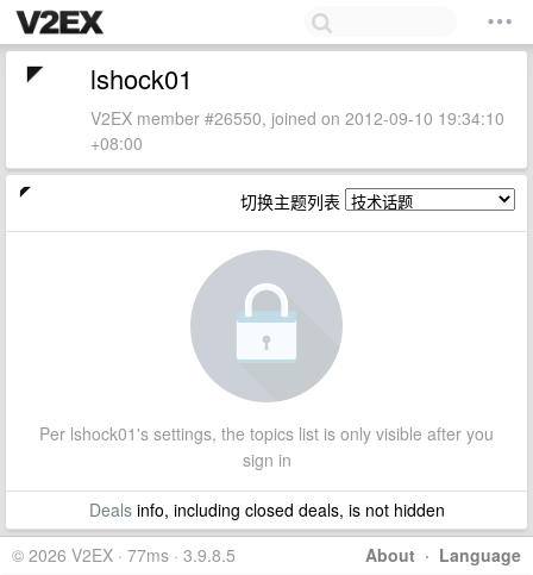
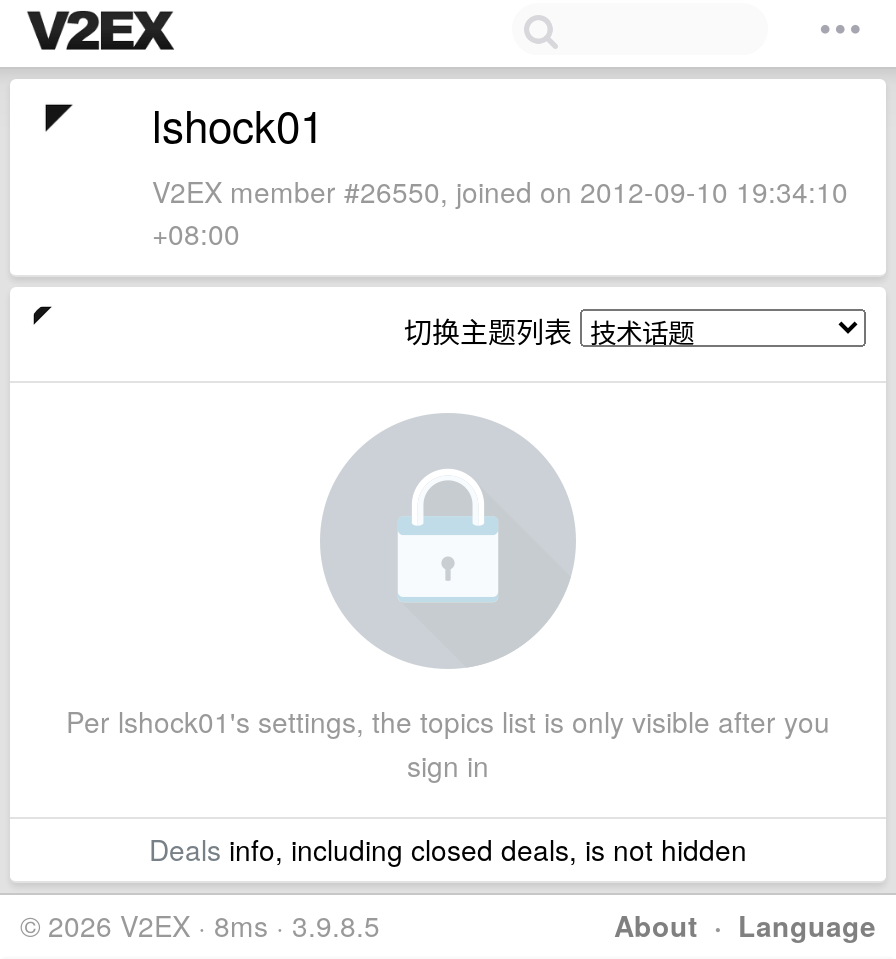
- © 2026 V2EX · 77ms · 3.9.8.5
+ © 2026 V2EX · 8ms · 3.9.8.5
